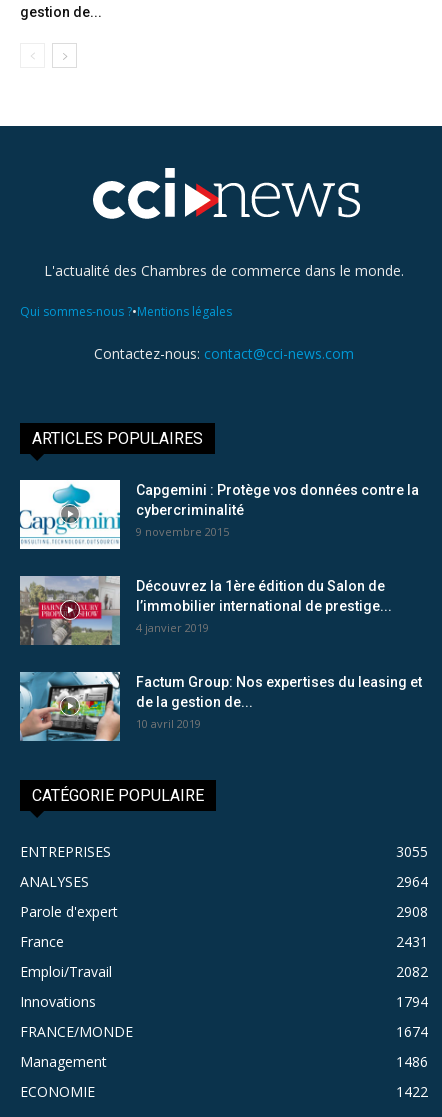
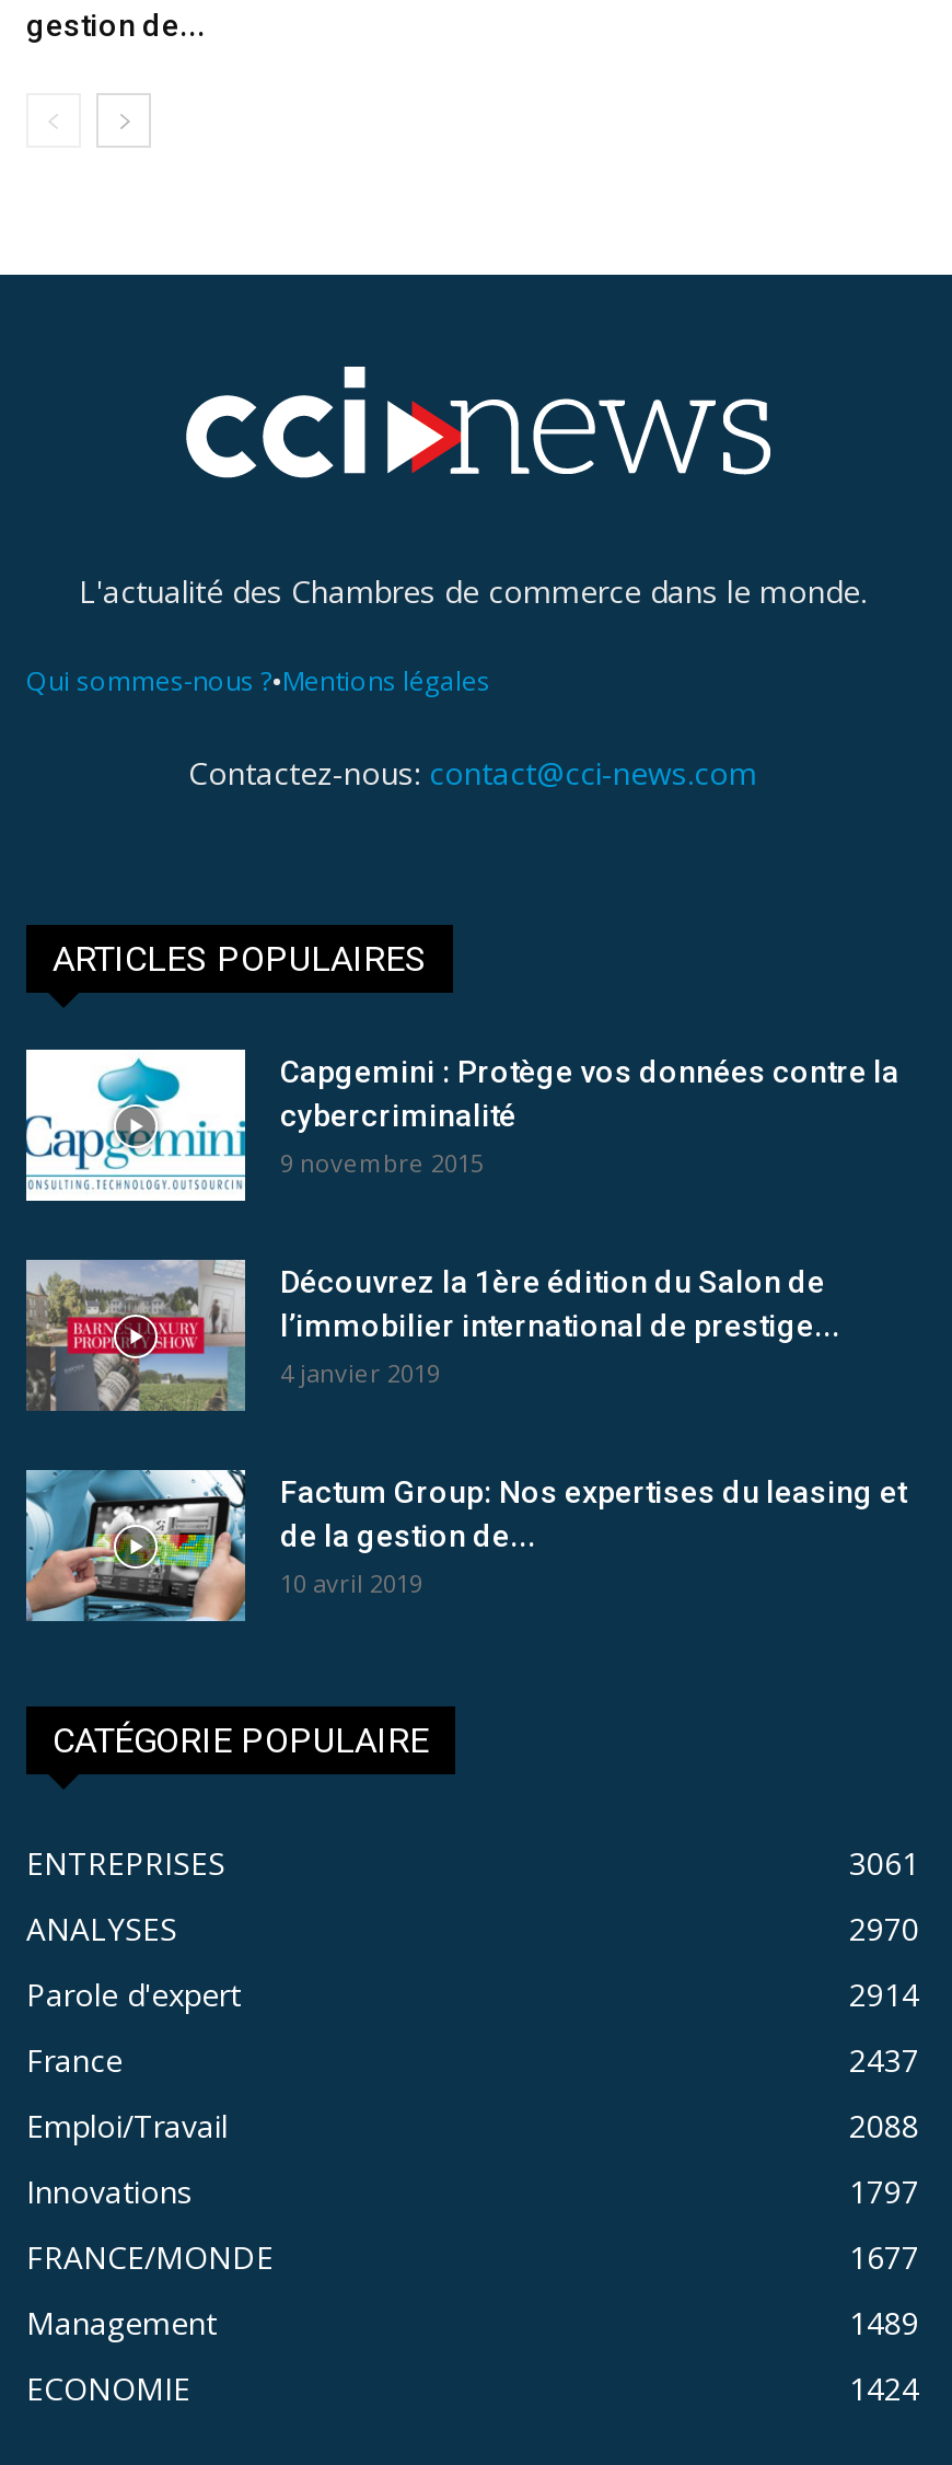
- 3055
+ 3061

- 2964
+ 2970

- 2908
+ 2914

- 2431
+ 2437

- 2082
+ 2088

- 1794
+ 1797

- 1674
+ 1677

- 1486
+ 1489

- 1422
+ 1424
